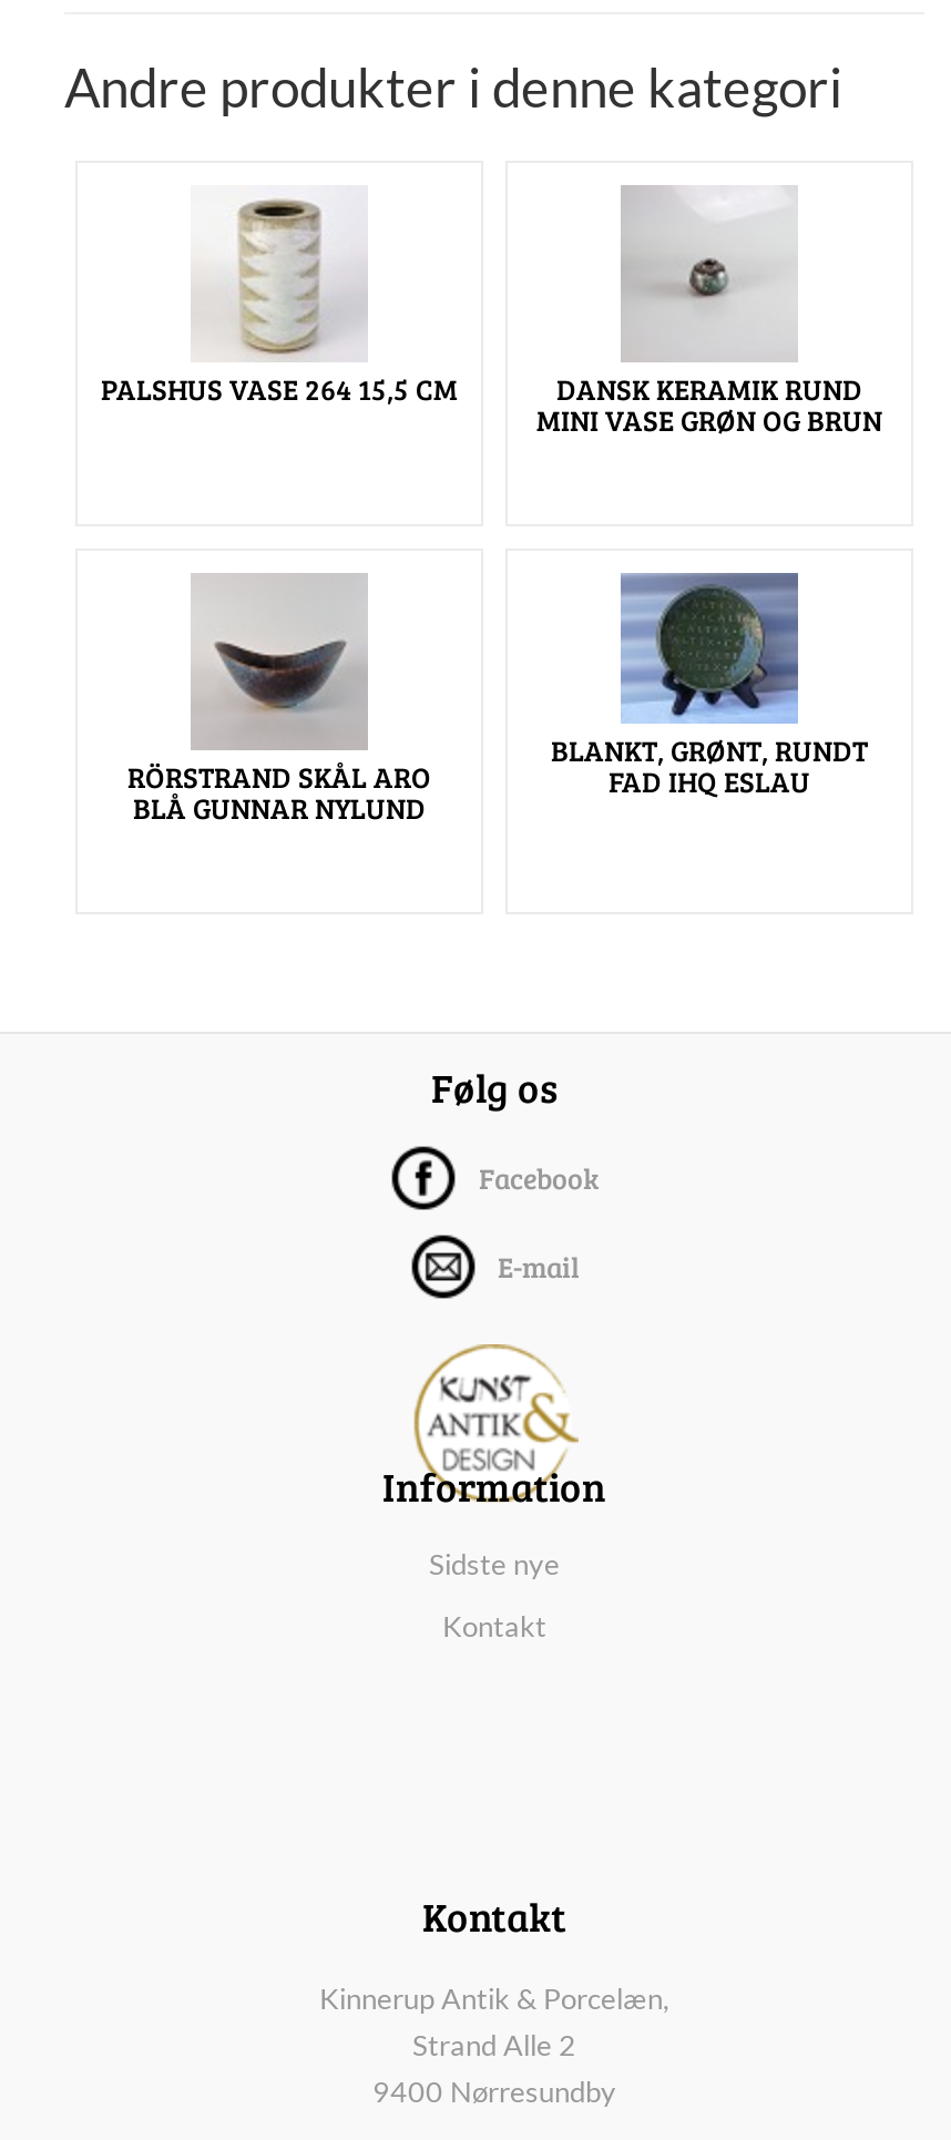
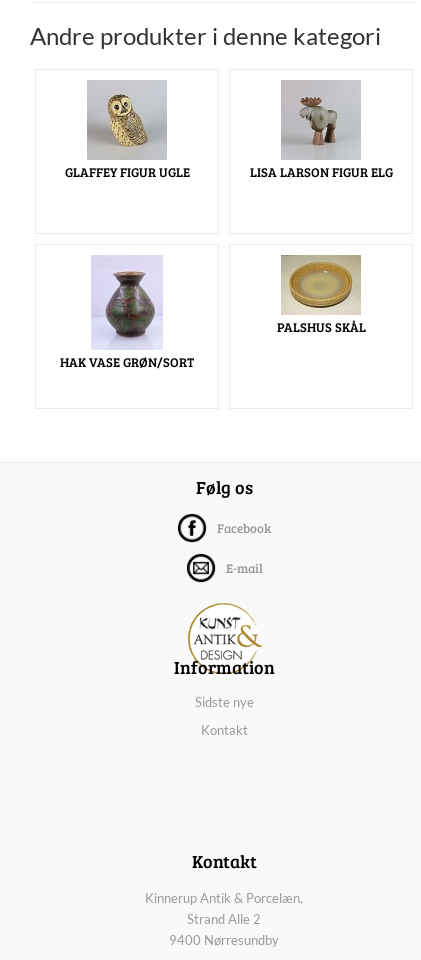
- [image]
- PALSHUS VASE 264 15,5 CM
- DANSK KERAMIK RUND
- MINI VASE GRØN OG BRUN
+ [image]
+ GLAFFEY FIGUR UGLE
+ LISA LARSON FIGUR ELG

- [image]
+ [image]

- [image]
- RÖRSTRAND SKÅL ARO
- BLÅ GUNNAR NYLUND
+ [image]
+ HAK VASE GRØN/SORT

- [image]
- BLANKT, GRØNT, RUNDT
- FAD IHQ ESLAU
+ [image]
+ PALSHUS SKÅL
